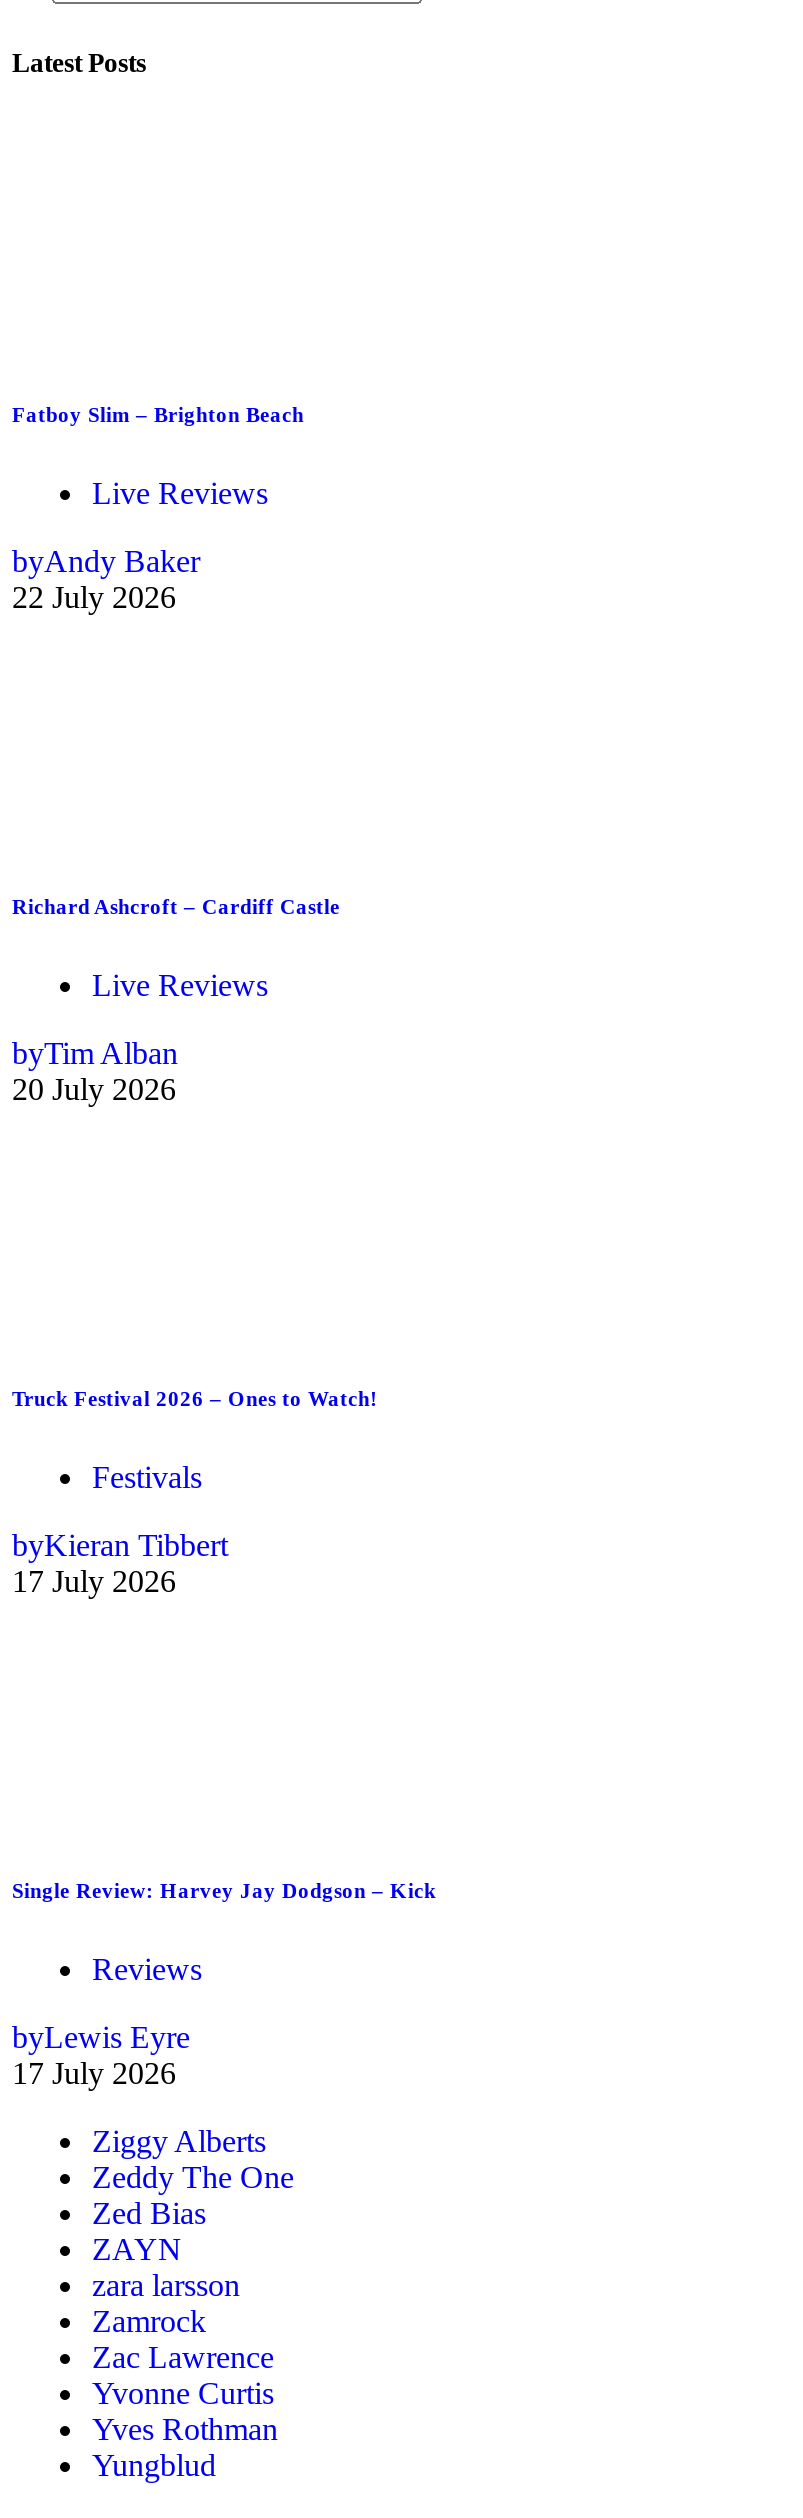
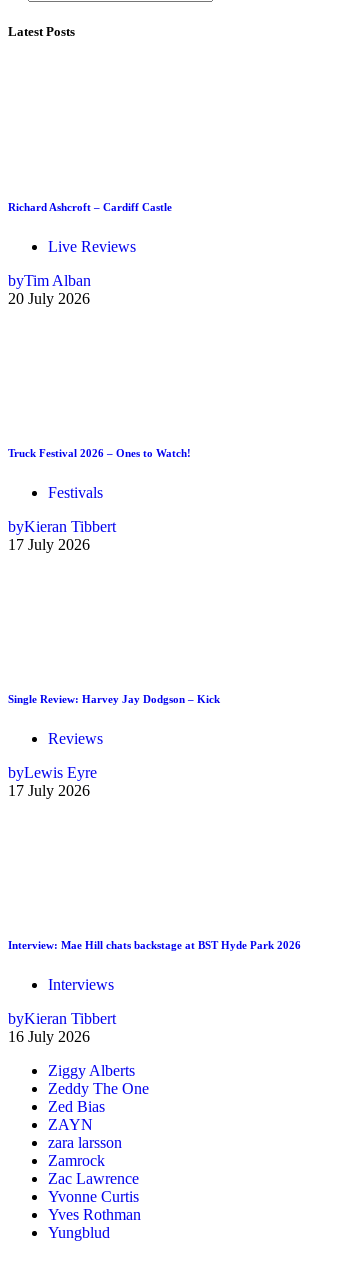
- Fatboy Slim – Brighton Beach
- Live Reviews
- byAndy Baker
- 22 July 2026

moved up: Richard Ashcroft – Cardiff Castle | Live Reviews | byTim Alban | ... | byLewis Eyre | 17 July 2026

+ Interview: Mae Hill chats backstage at BST Hyde Park 2026
+ Interviews
+ byKieran Tibbert
+ 16 July 2026
